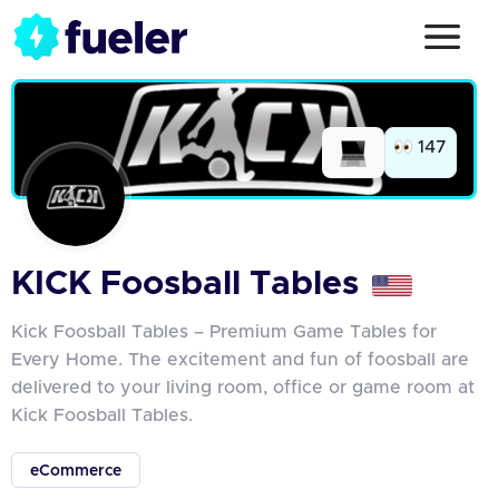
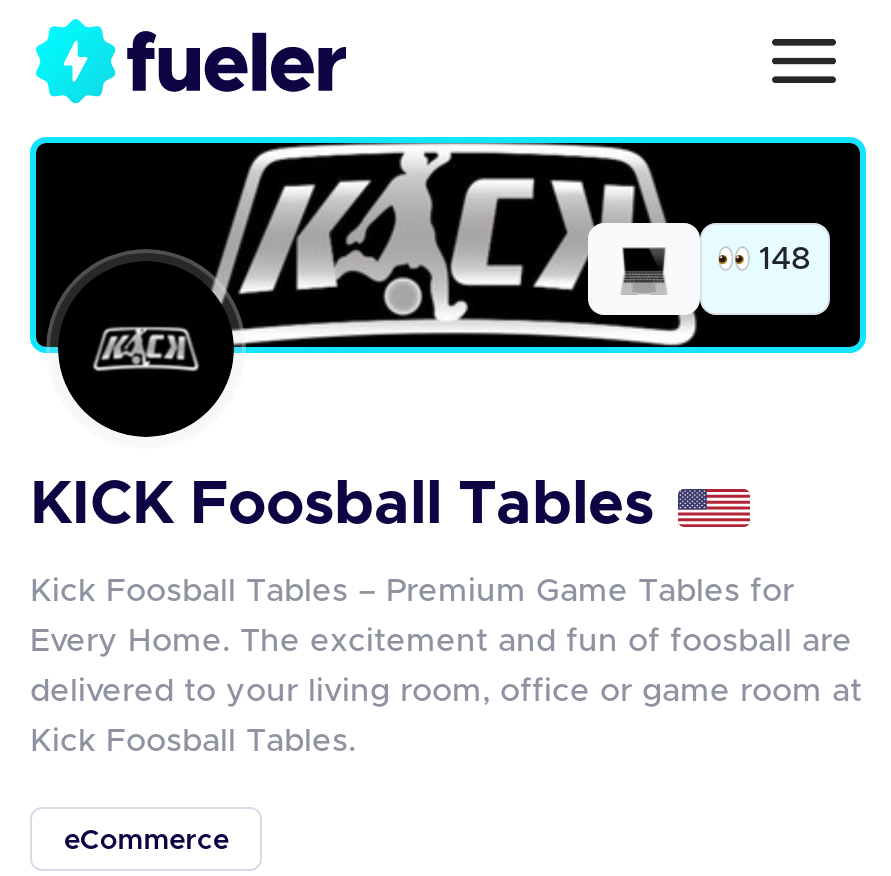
- 147
+ 148
